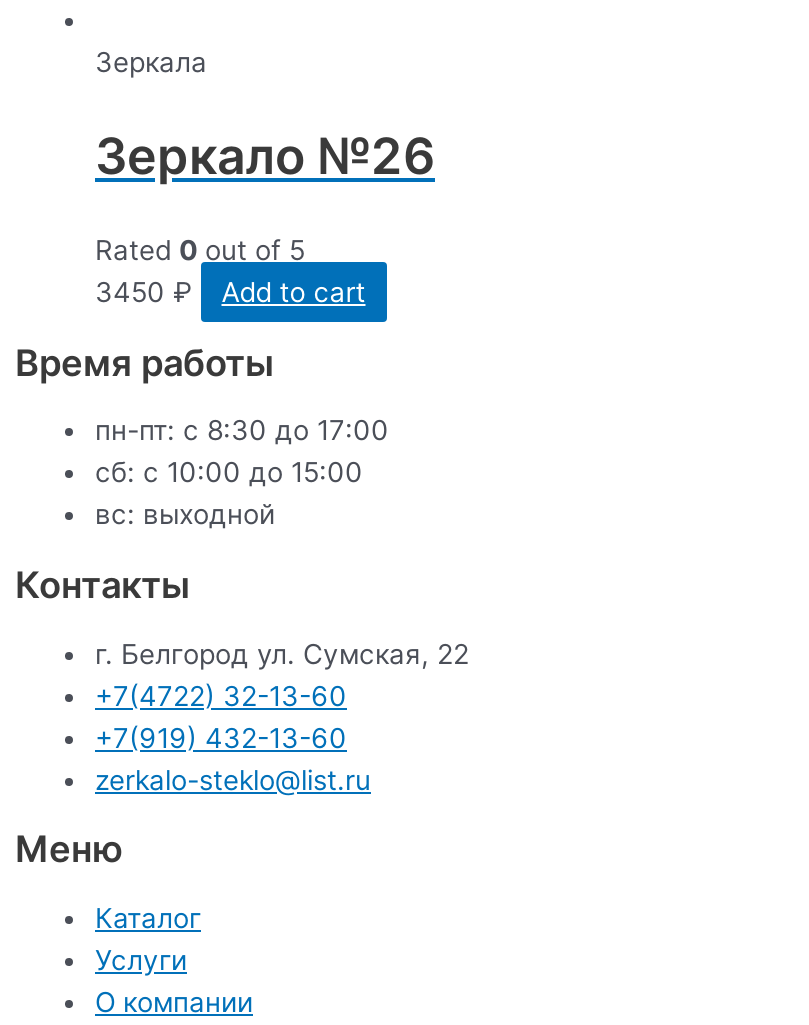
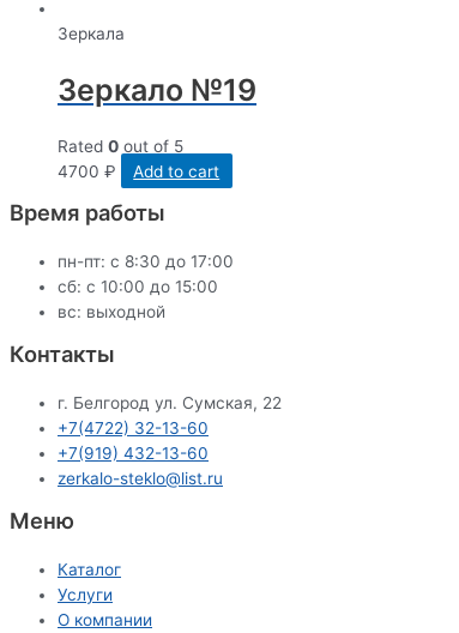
- Зеркало №26
+ Зеркало №19

- 3450 ₽ Add to cart
+ 4700 ₽ Add to cart
